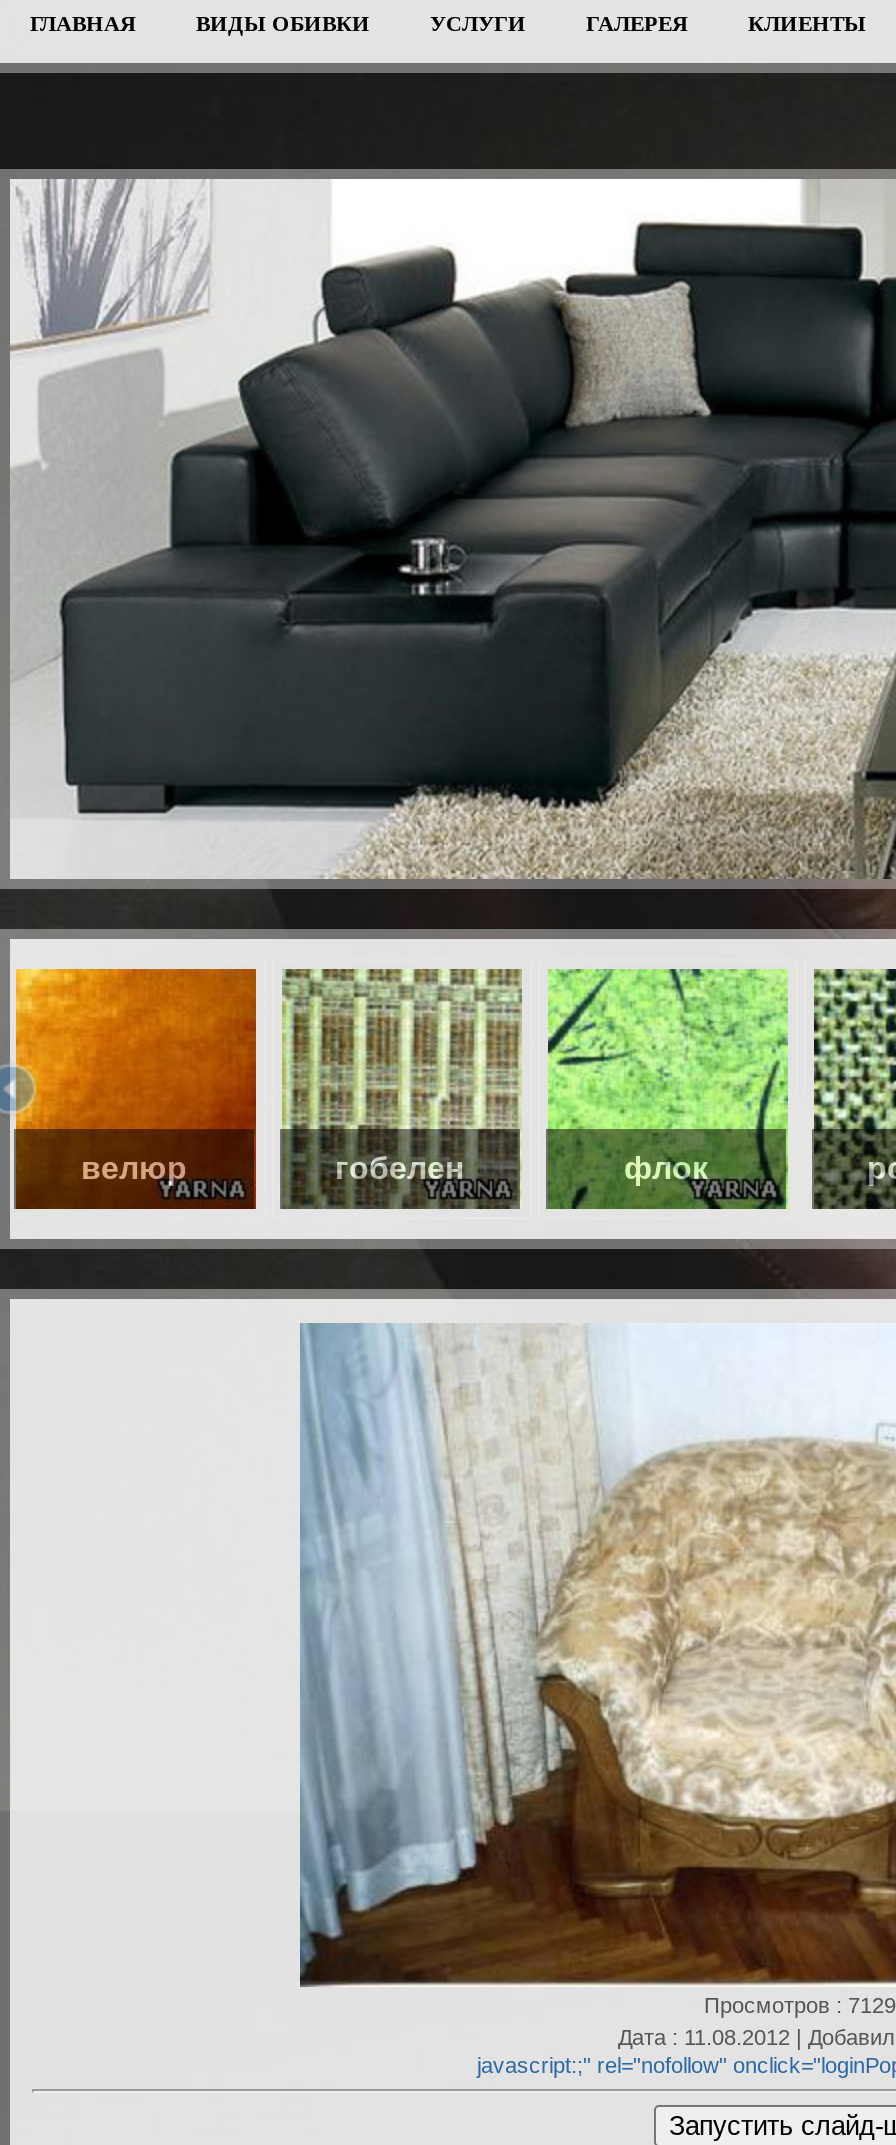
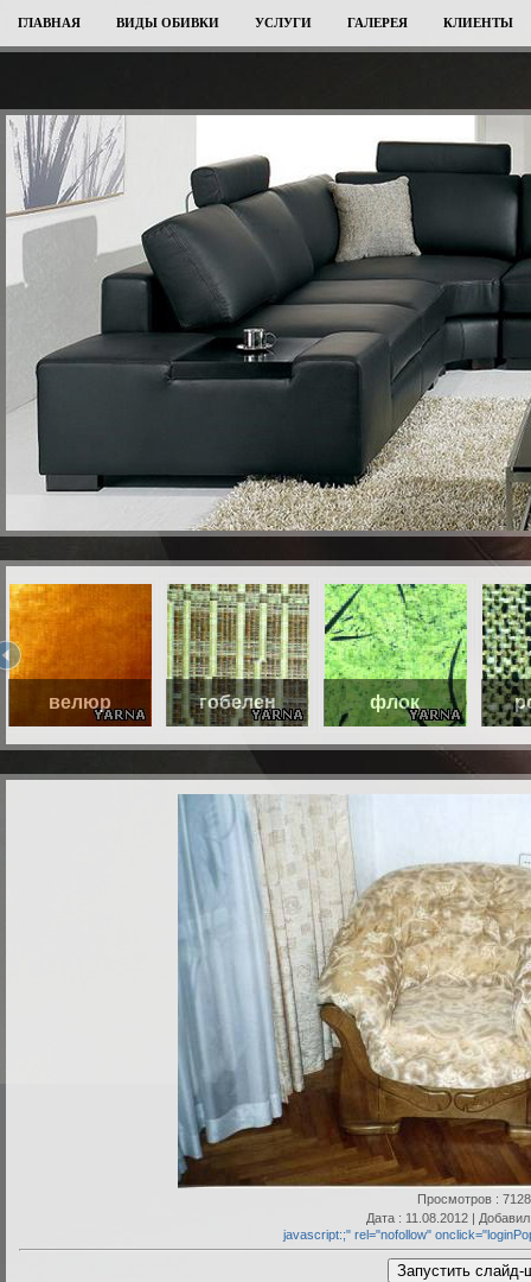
- Просмотров: 7129
+ Просмотров: 7128
